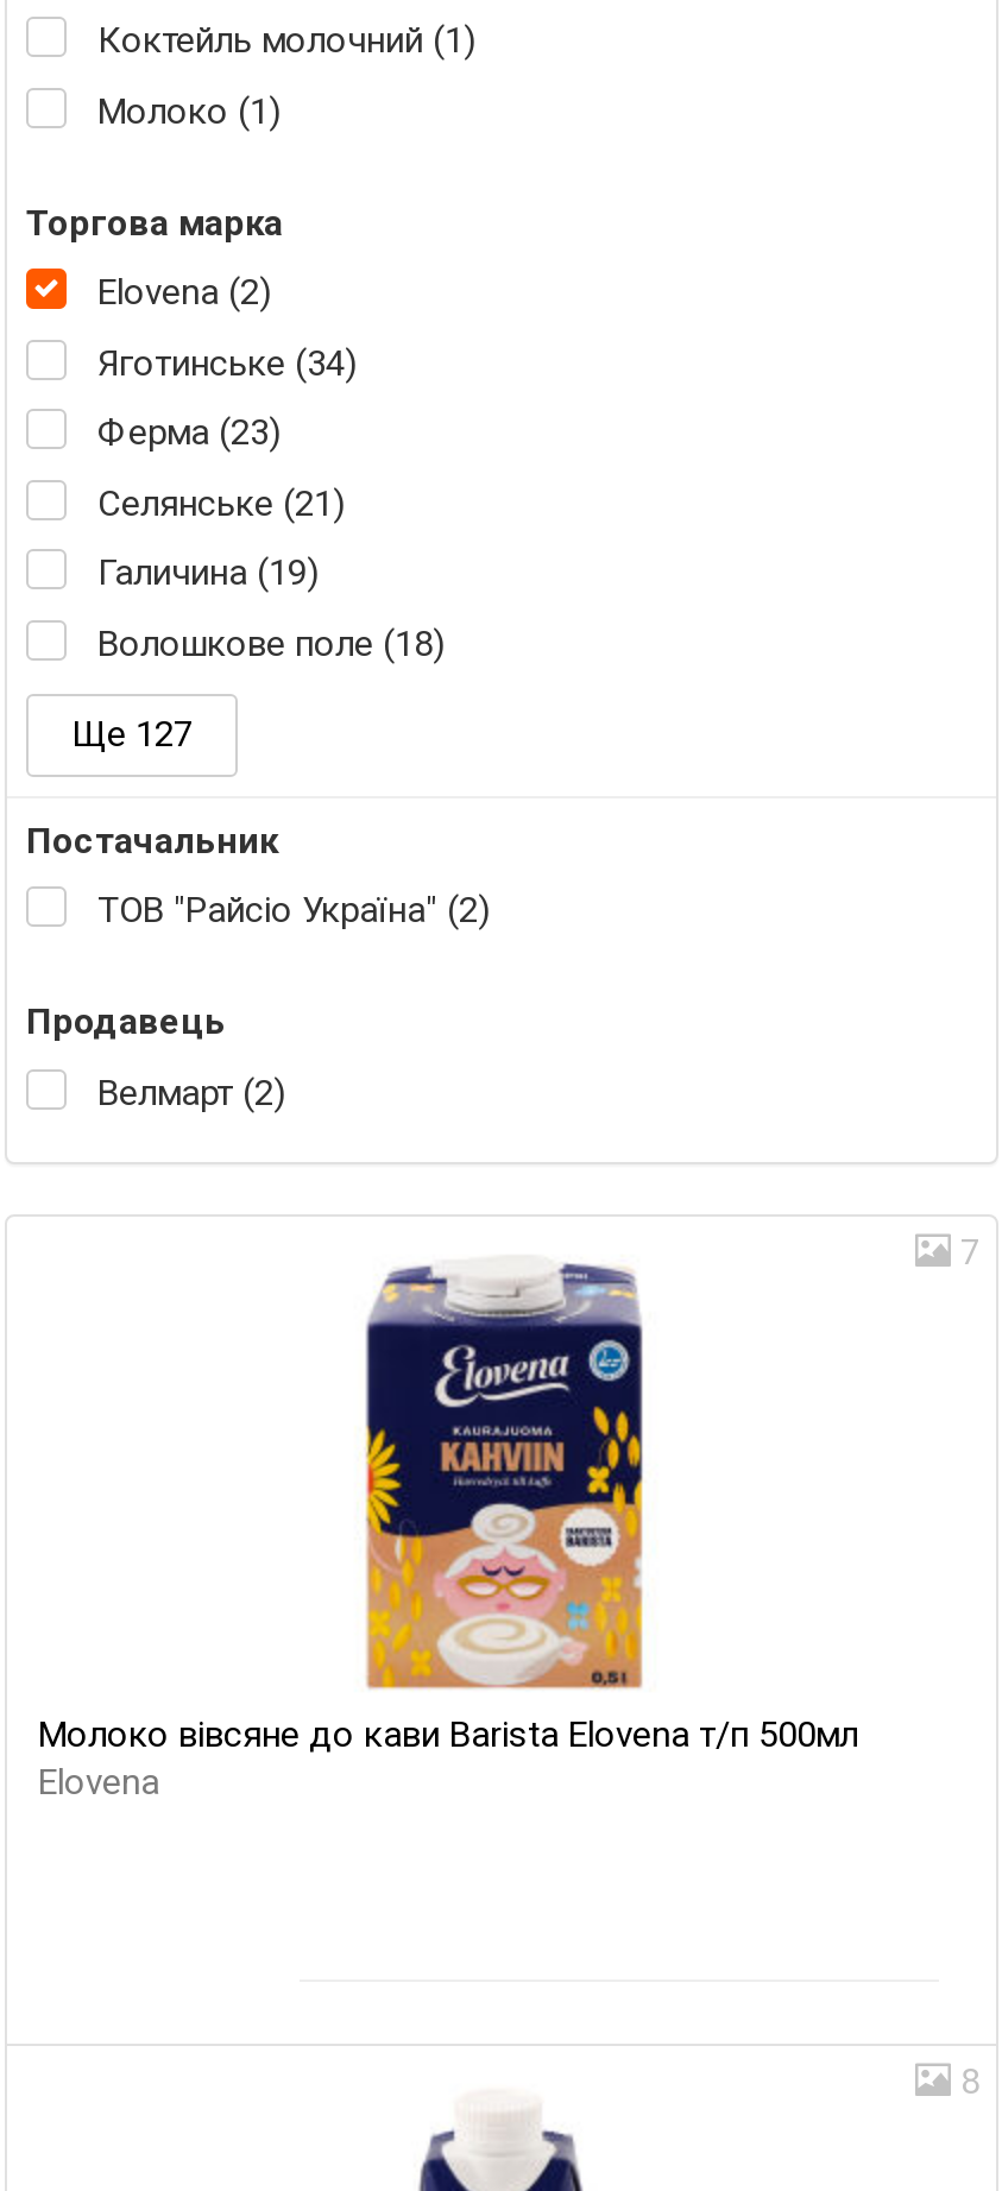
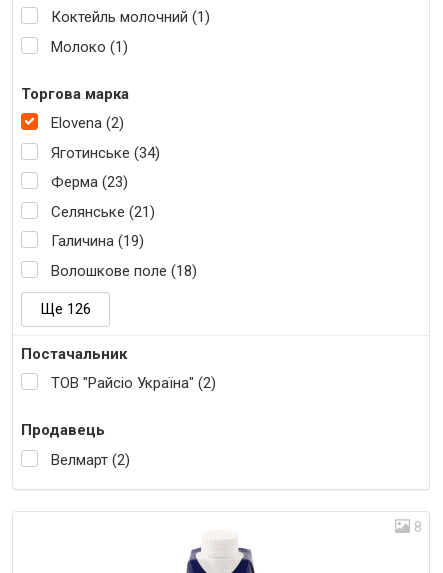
- Ще 127
+ Ще 126

- 7

- [image]
- Молоко вівсяне до кави Barista Elovena т/п 500мл
- Elovena
